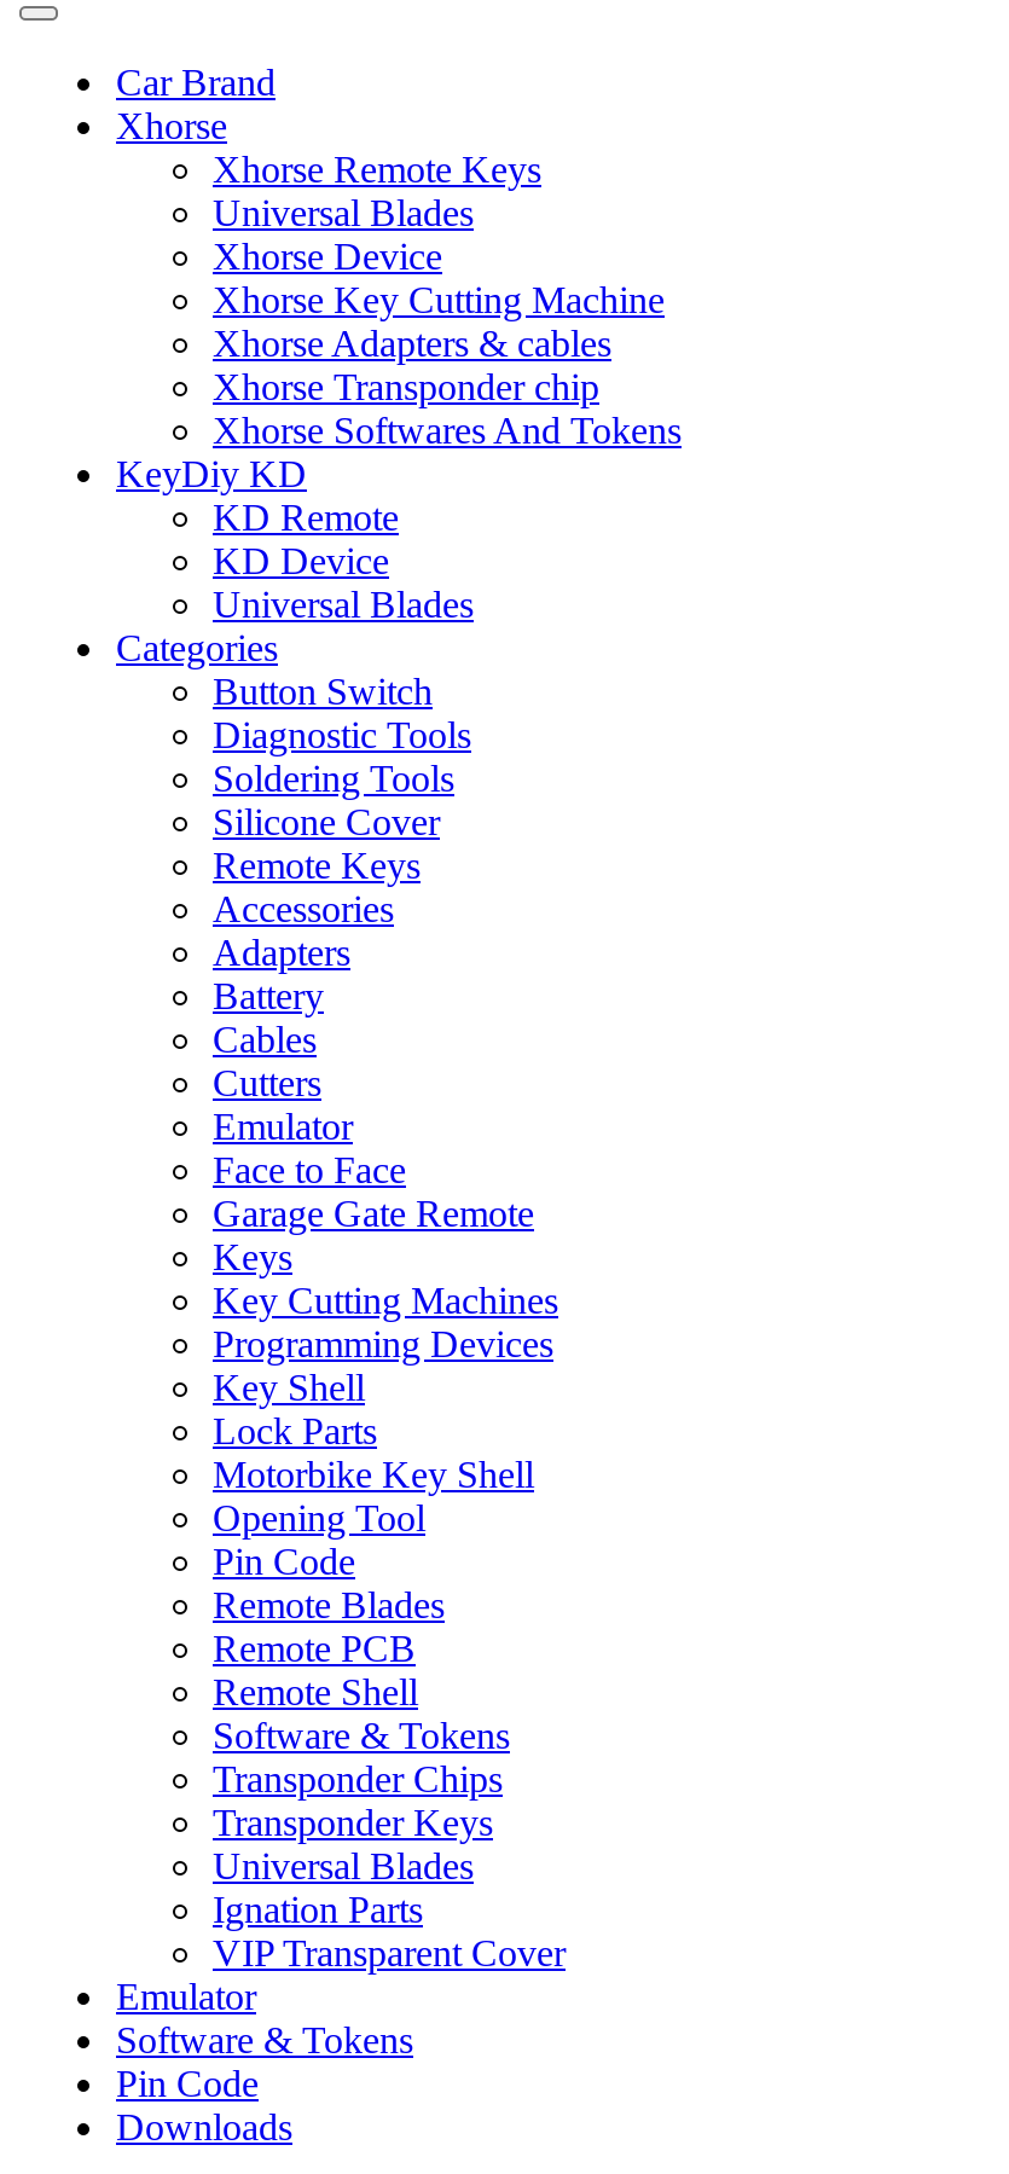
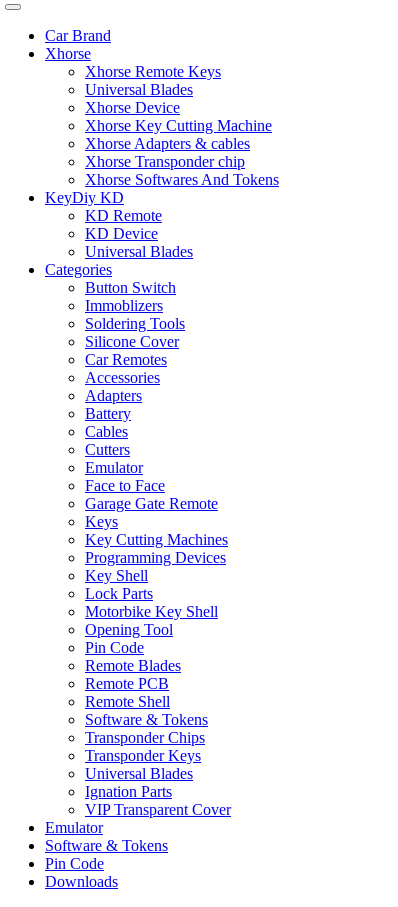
- Diagnostic Tools
+ Immoblizers

- Remote Keys
+ Car Remotes
